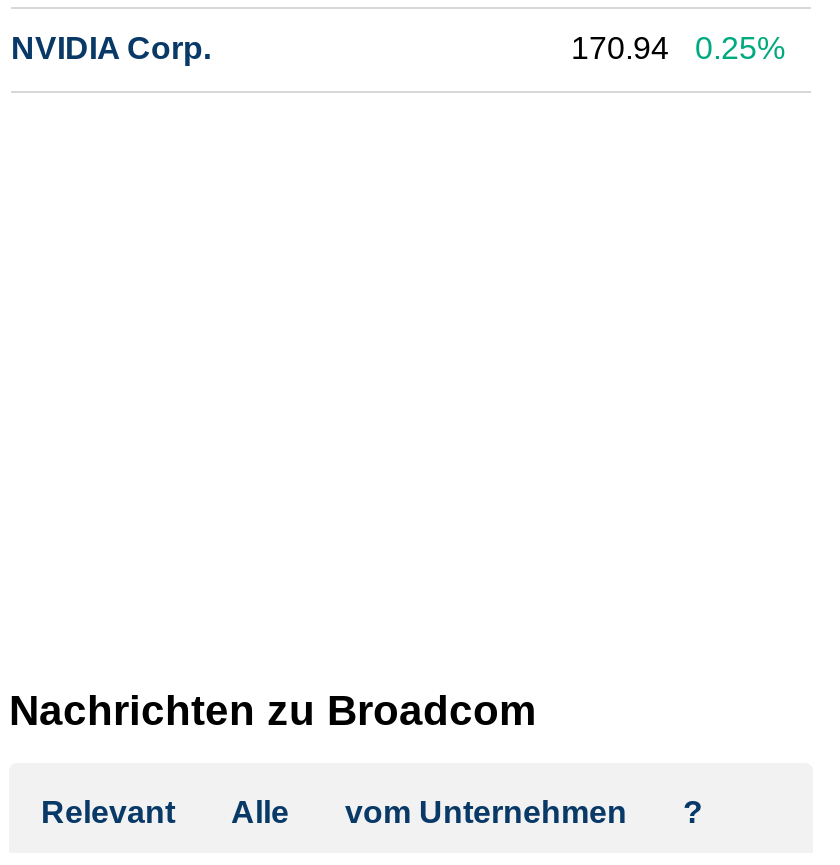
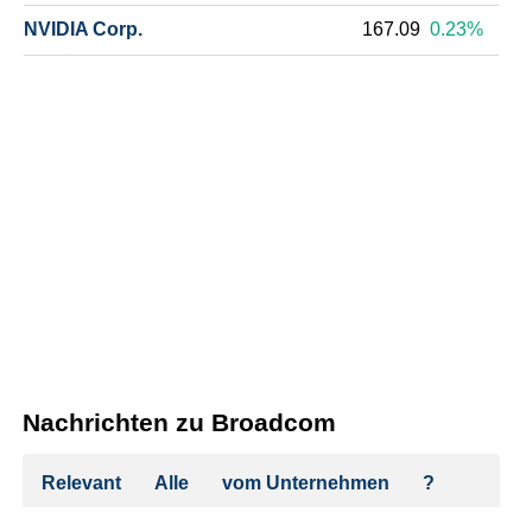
- 170.94
- 0.25%
+ 167.09 0.23%
